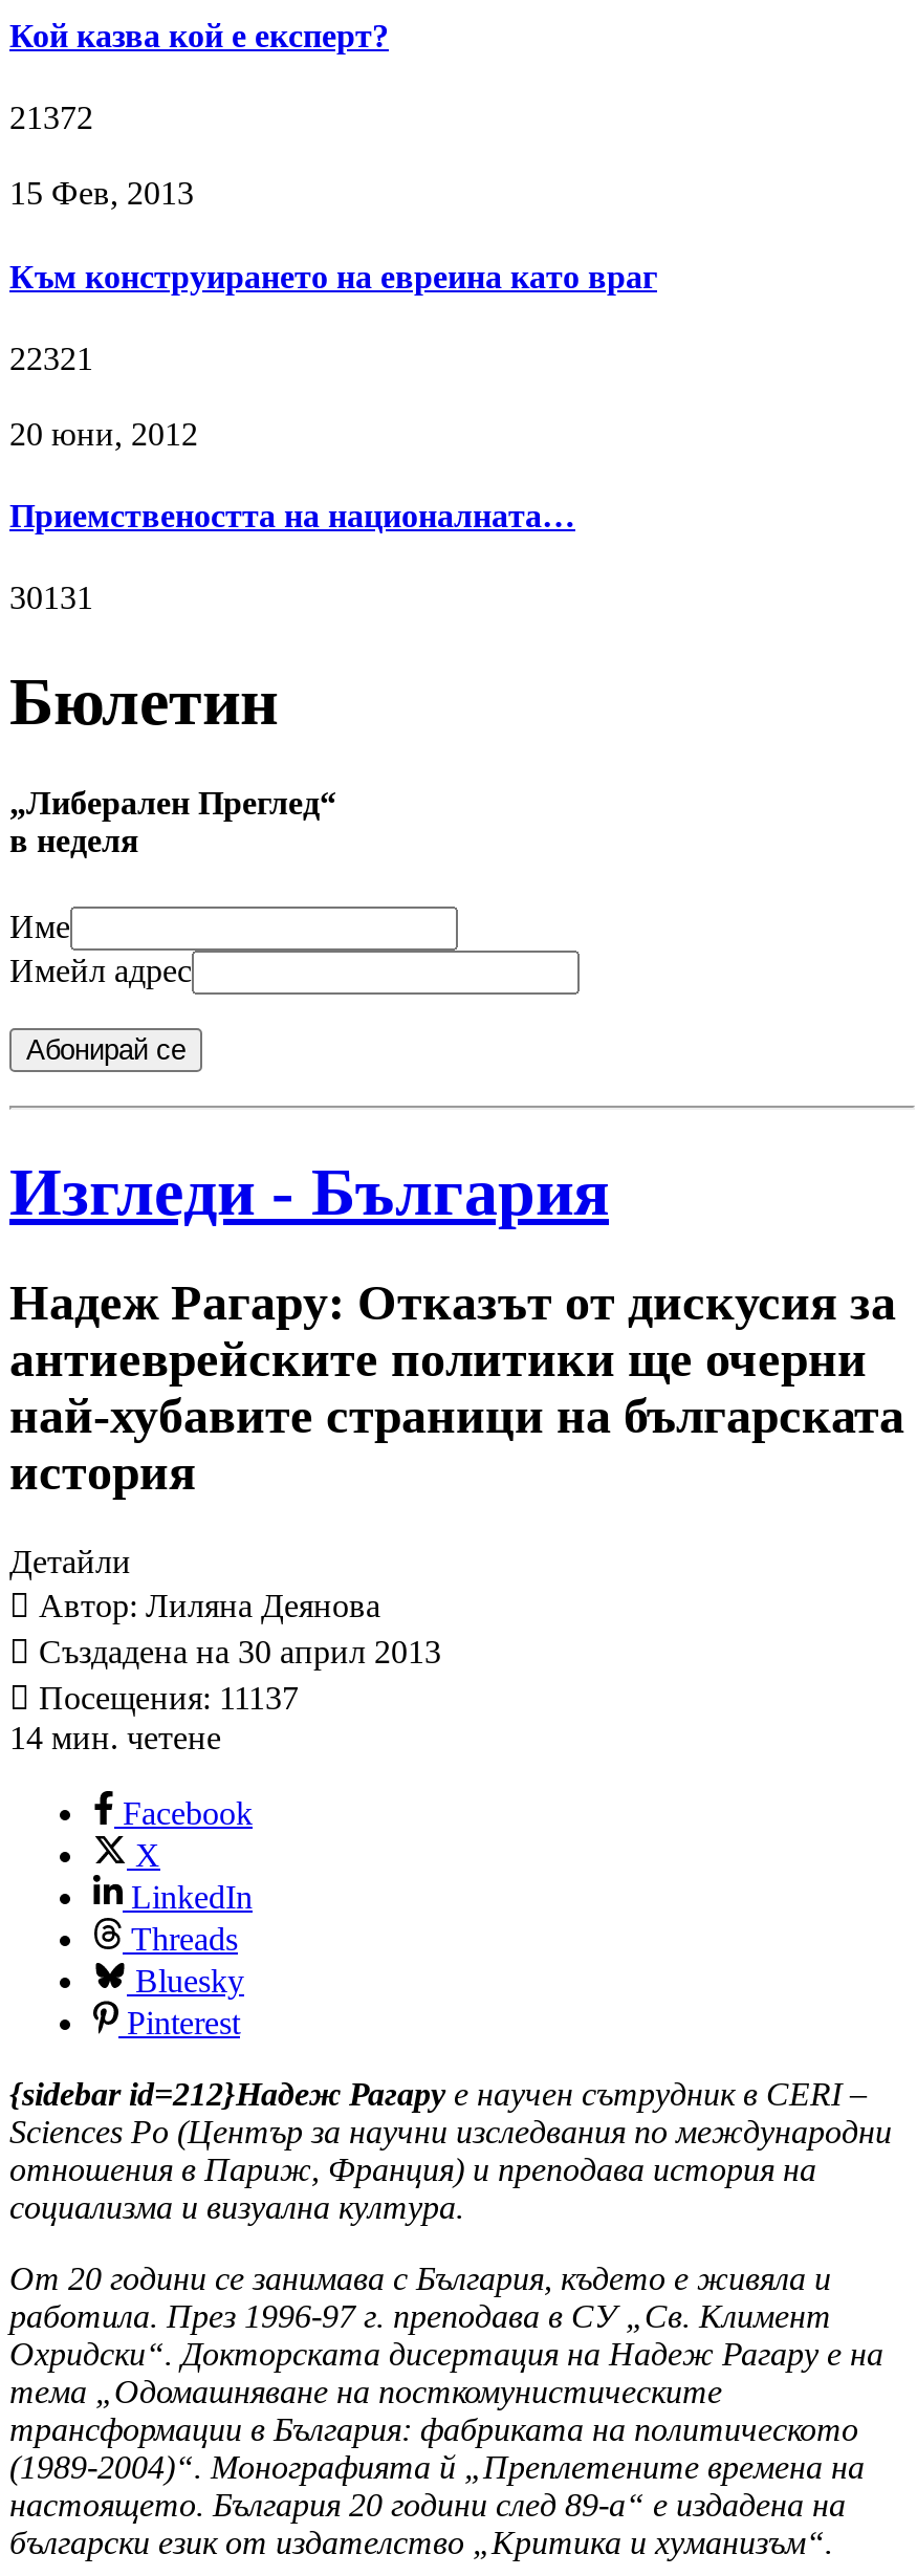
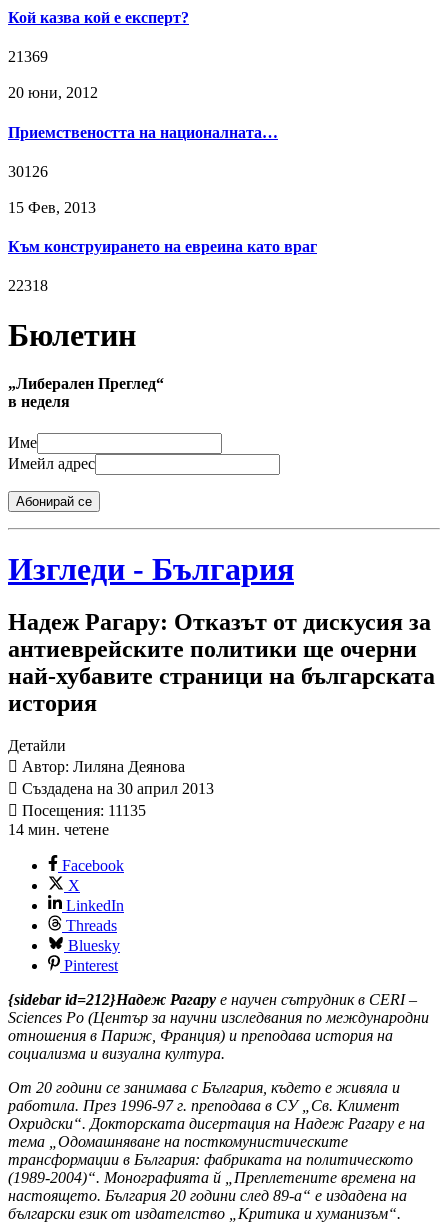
- 21372
- 22321
+ 21369

moved down: 15 Фев, 2013 | Към конструирането на евреина като враг

moved up: 20 юни, 2012 | Приемствеността на националната…

- 30131
+ 30126
+ 22318

- Посещения: 11137
+ Посещения: 11135
